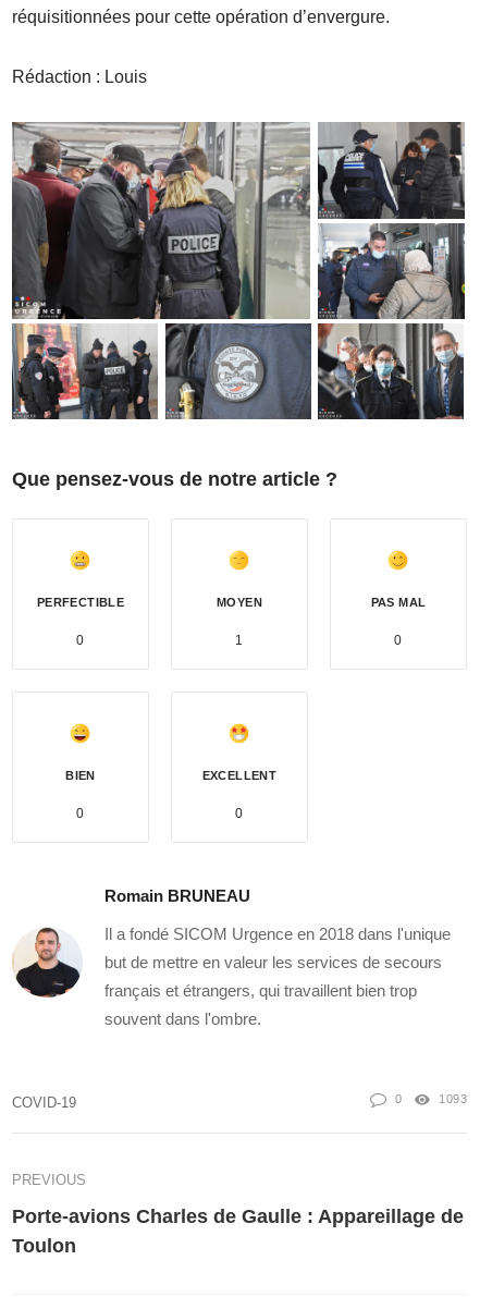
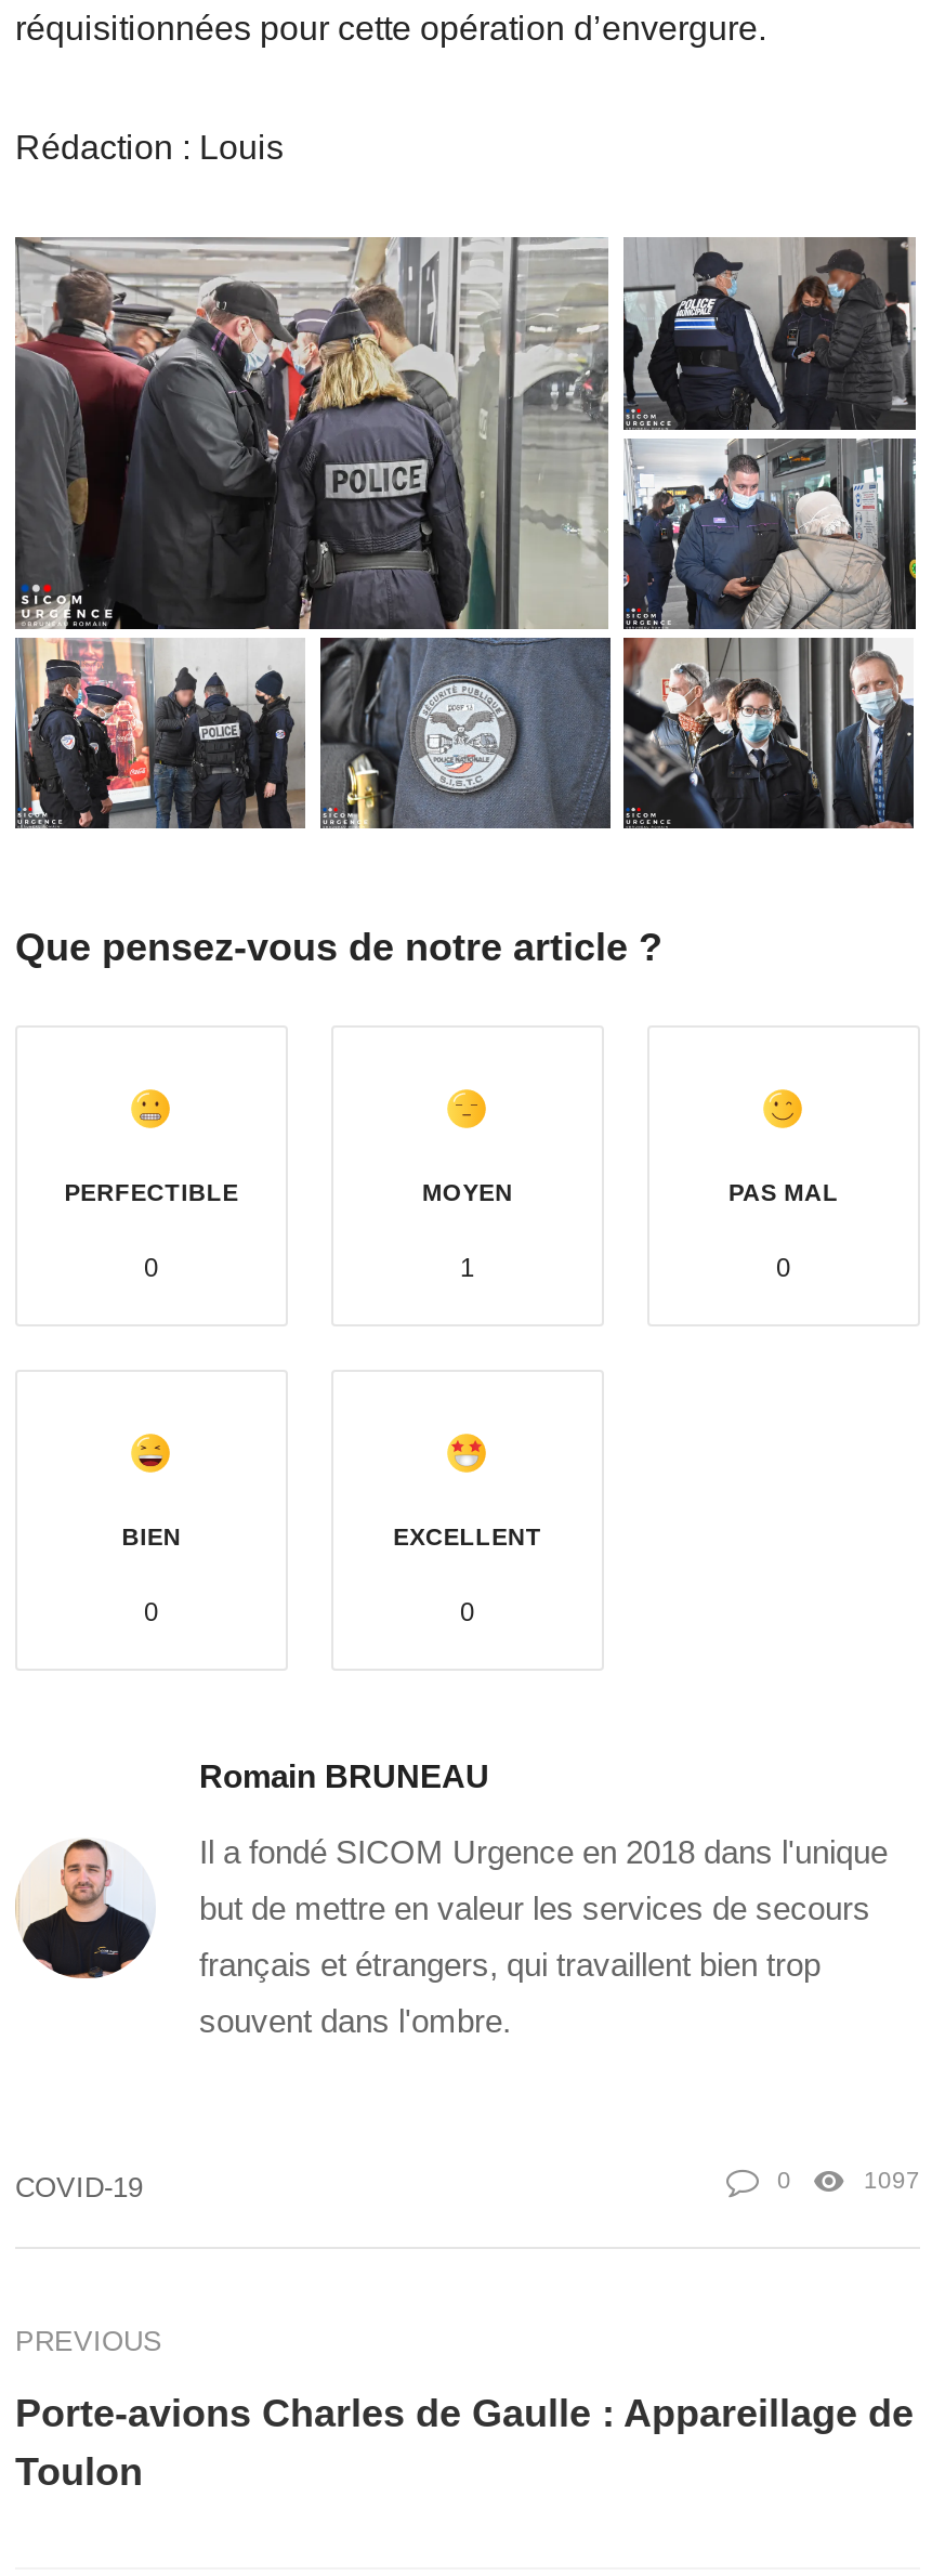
- 1093
+ 1097
